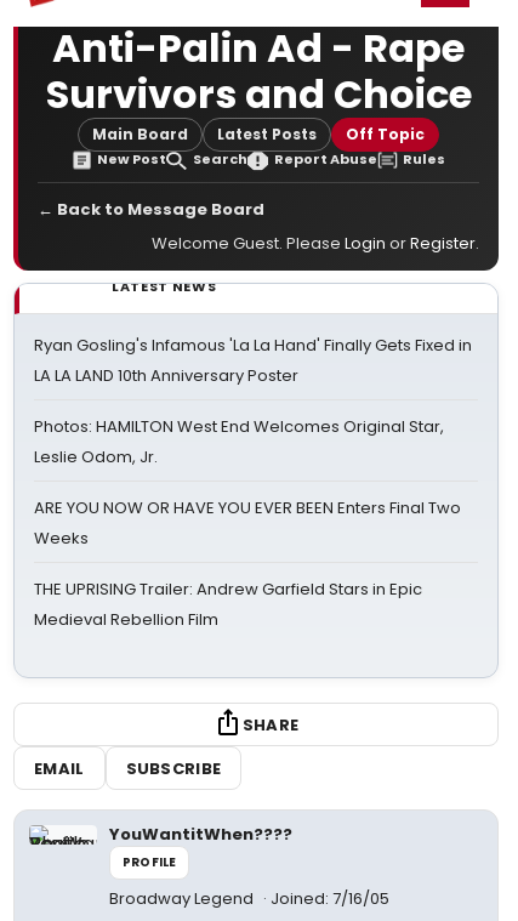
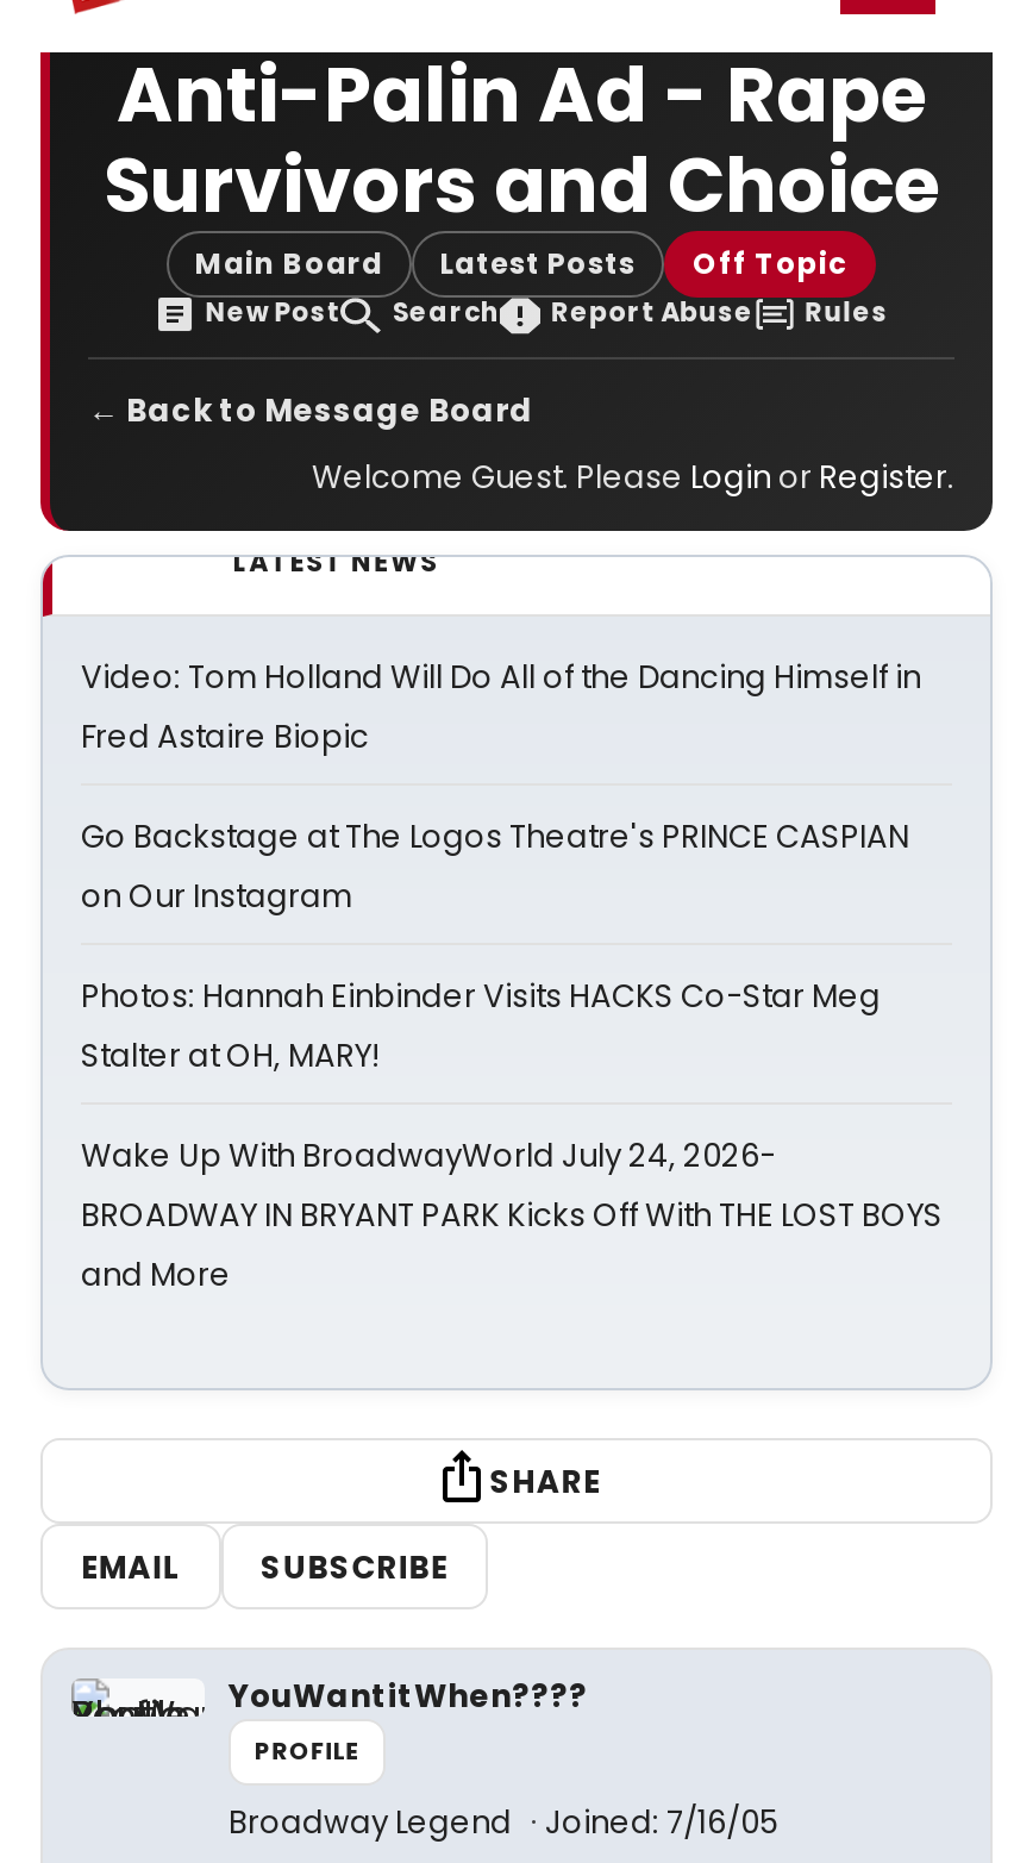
- Ryan Gosling's Infamous 'La La Hand' Finally Gets Fixed in
- LA LA LAND 10th Anniversary Poster
+ Video: Tom Holland Will Do All of the Dancing Himself in
+ Fred Astaire Biopic

- Photos: HAMILTON West End Welcomes Original Star,
- Leslie Odom, Jr.
+ Go Backstage at The Logos Theatre's PRINCE CASPIAN
+ on Our Instagram

- ARE YOU NOW OR HAVE YOU EVER BEEN Enters Final Two
- Weeks
+ Photos: Hannah Einbinder Visits HACKS Co-Star Meg
+ Stalter at OH, MARY!

- THE UPRISING Trailer: Andrew Garfield Stars in Epic
- Medieval Rebellion Film
+ Wake Up With BroadwayWorld July 24, 2026-
+ BROADWAY IN BRYANT PARK Kicks Off With THE LOST BOYS
+ and More
